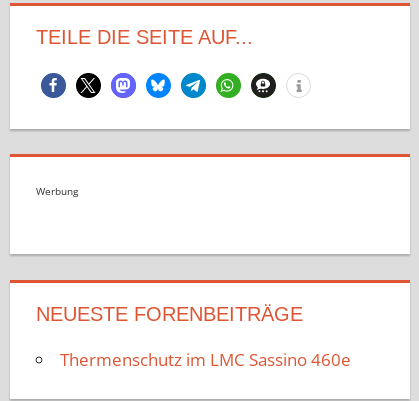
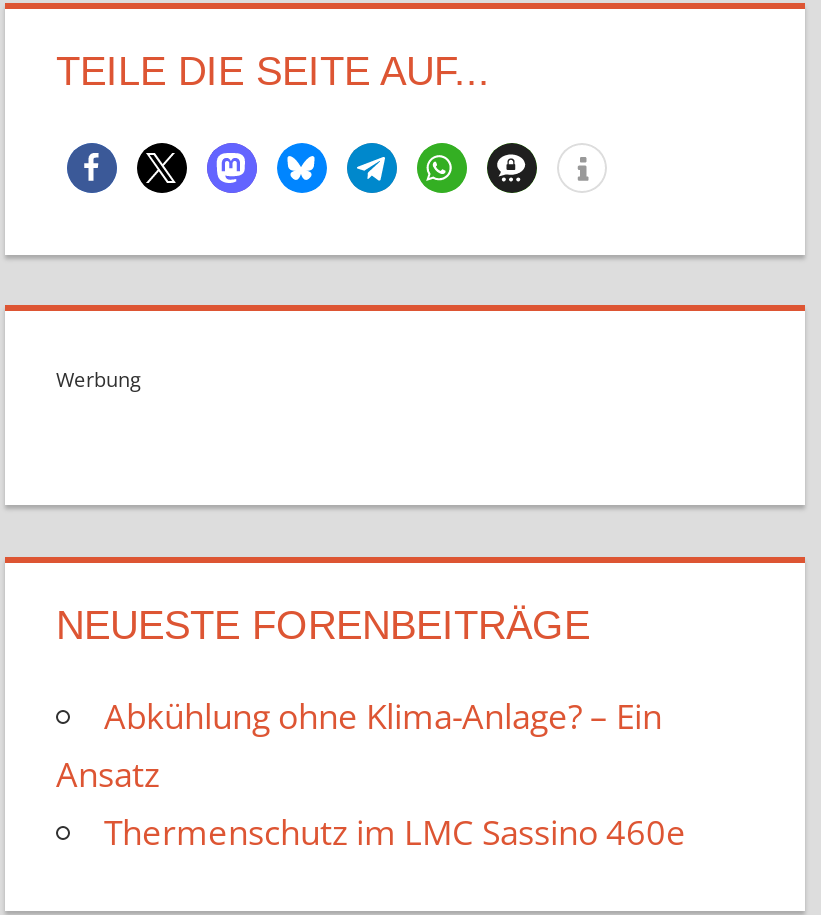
+ Abkühlung ohne Klima-Anlage? – Ein
+ Ansatz
